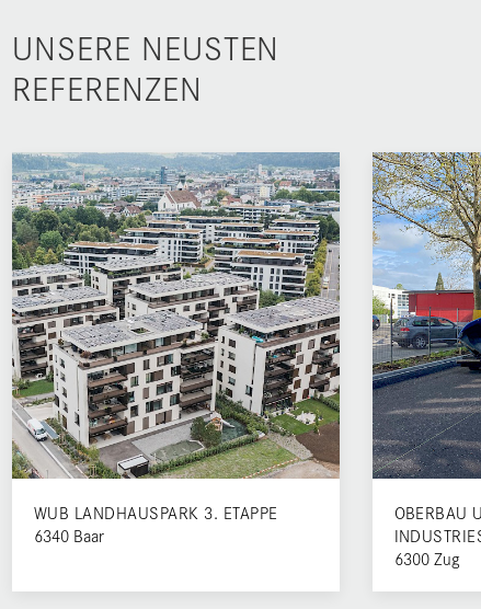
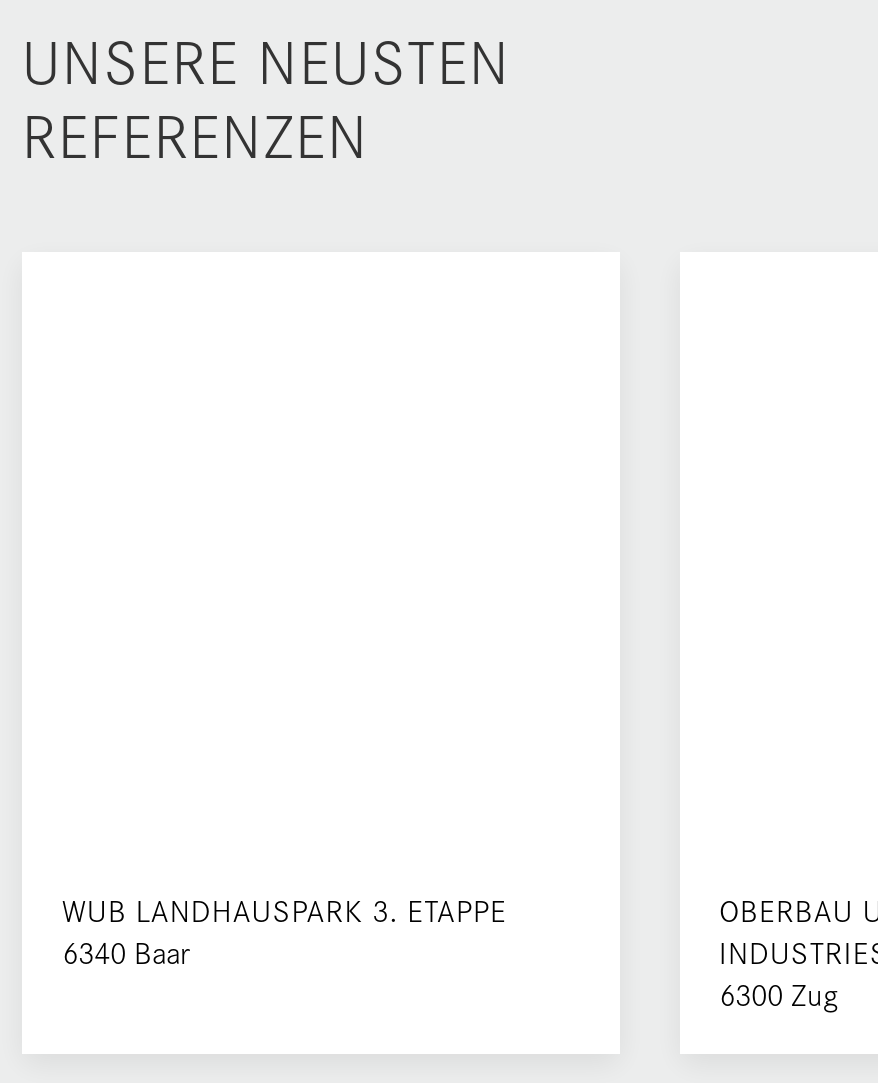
- [image]

- [image]
